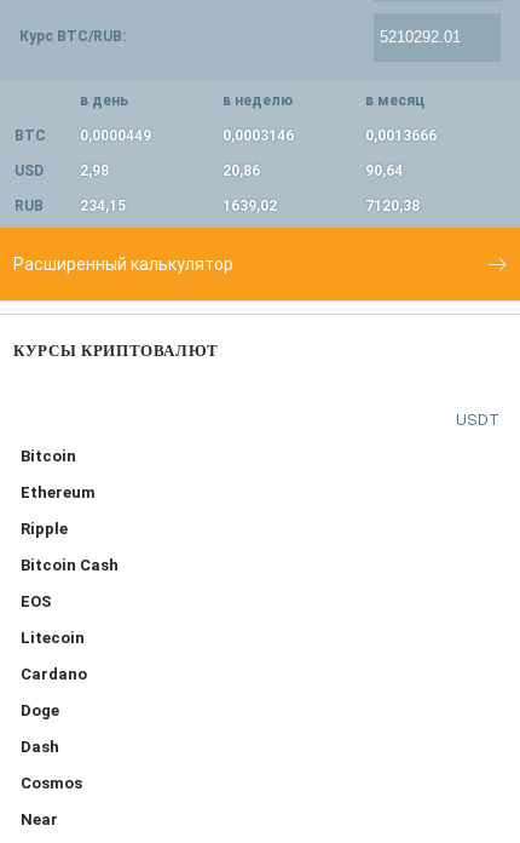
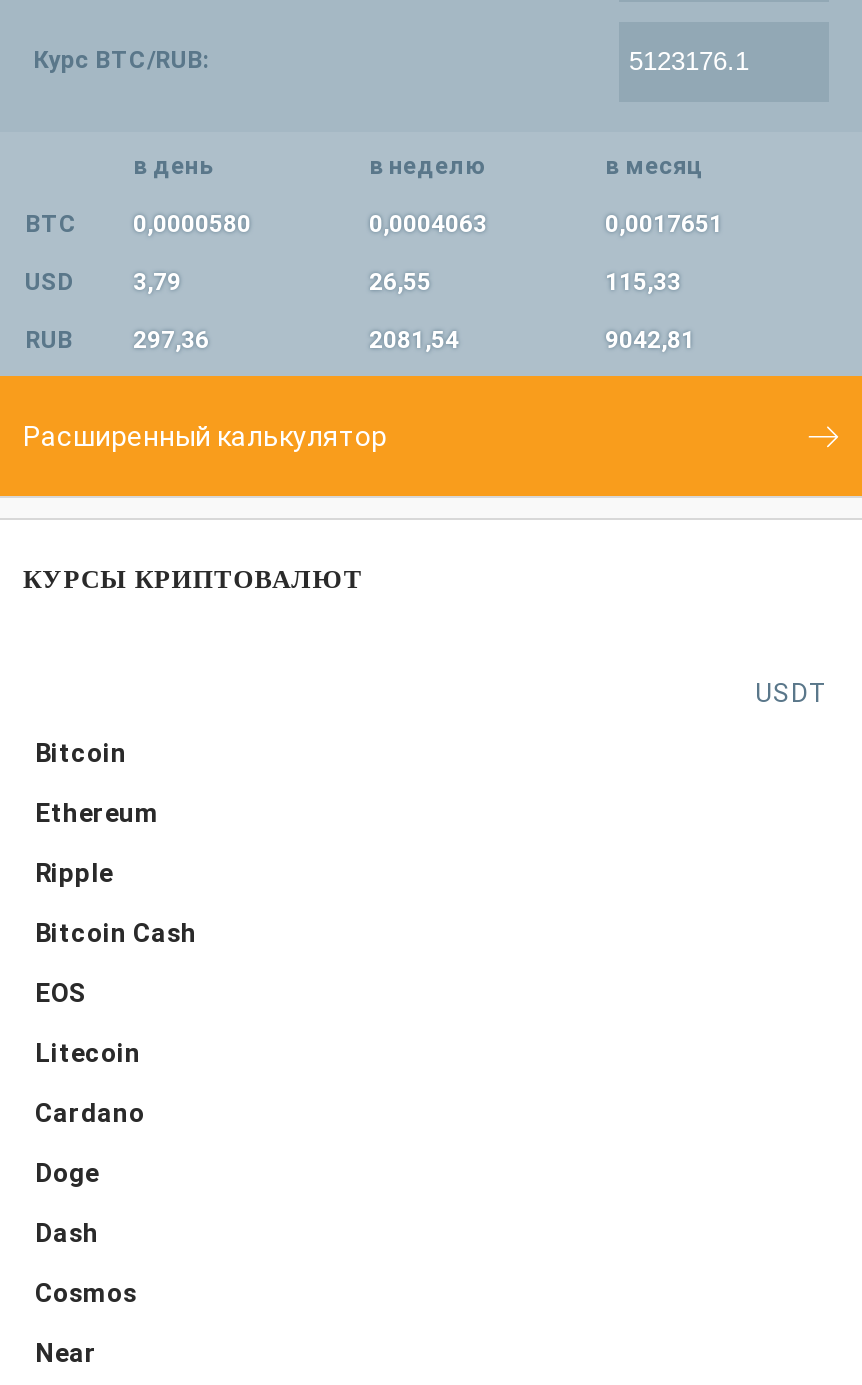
- BTC 0,0000449
+ BTC 0,0000580

- 0,0003146
+ 0,0004063

- 0,0013666
+ 0,0017651

- 2,98
+ 3,79

- 20,86
+ 26,55

- 90,64
+ 115,33

- 234,15
+ 297,36

- 1639,02
+ 2081,54

- 7120,38
+ 9042,81
